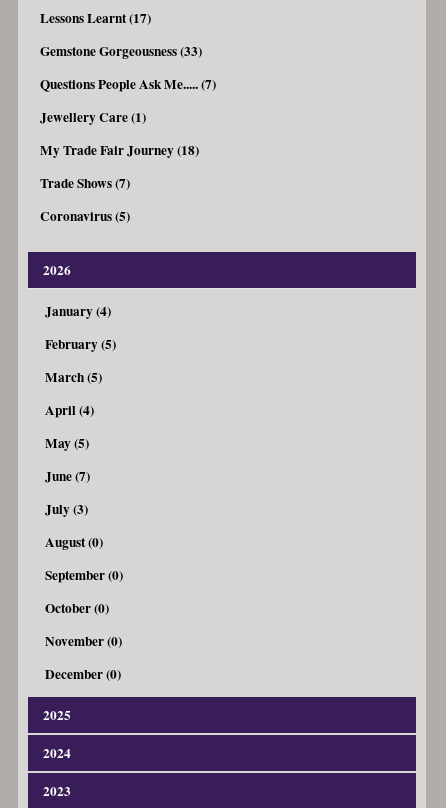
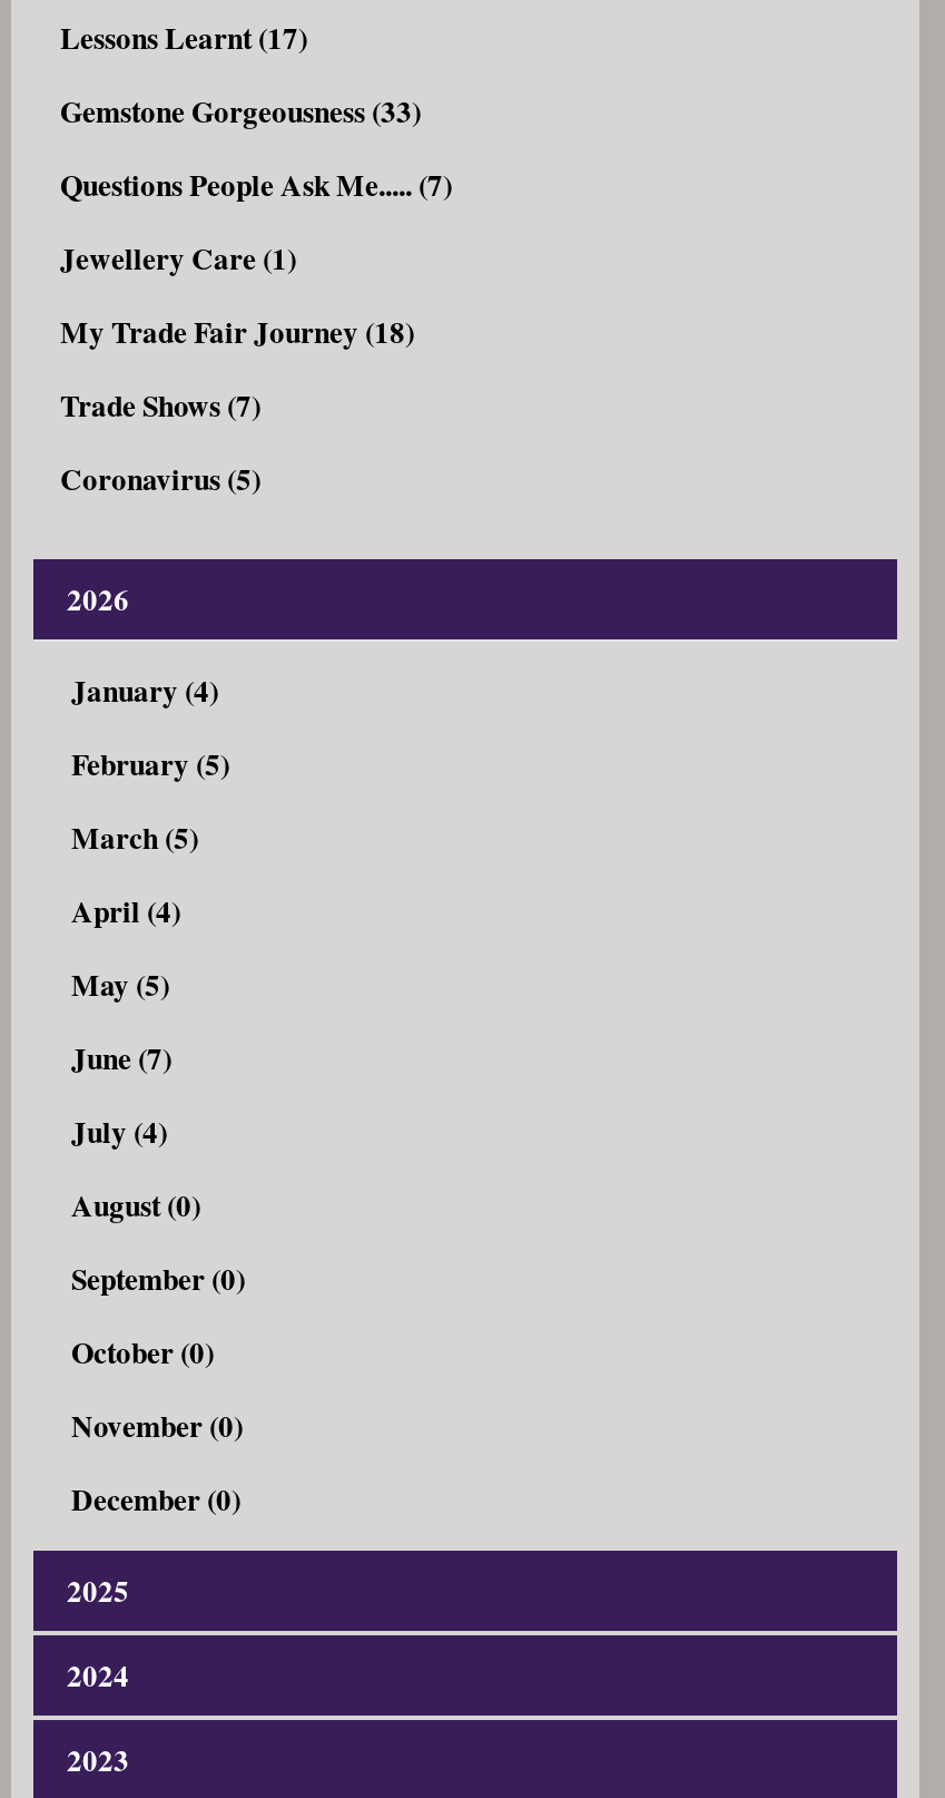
- July (3)
+ July (4)
